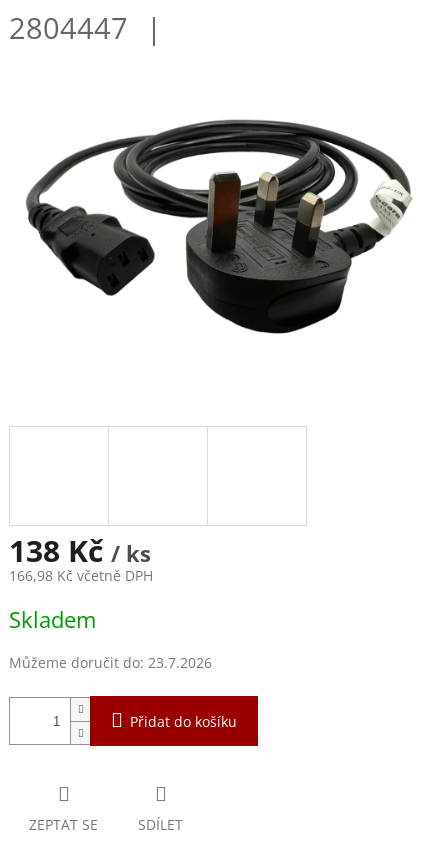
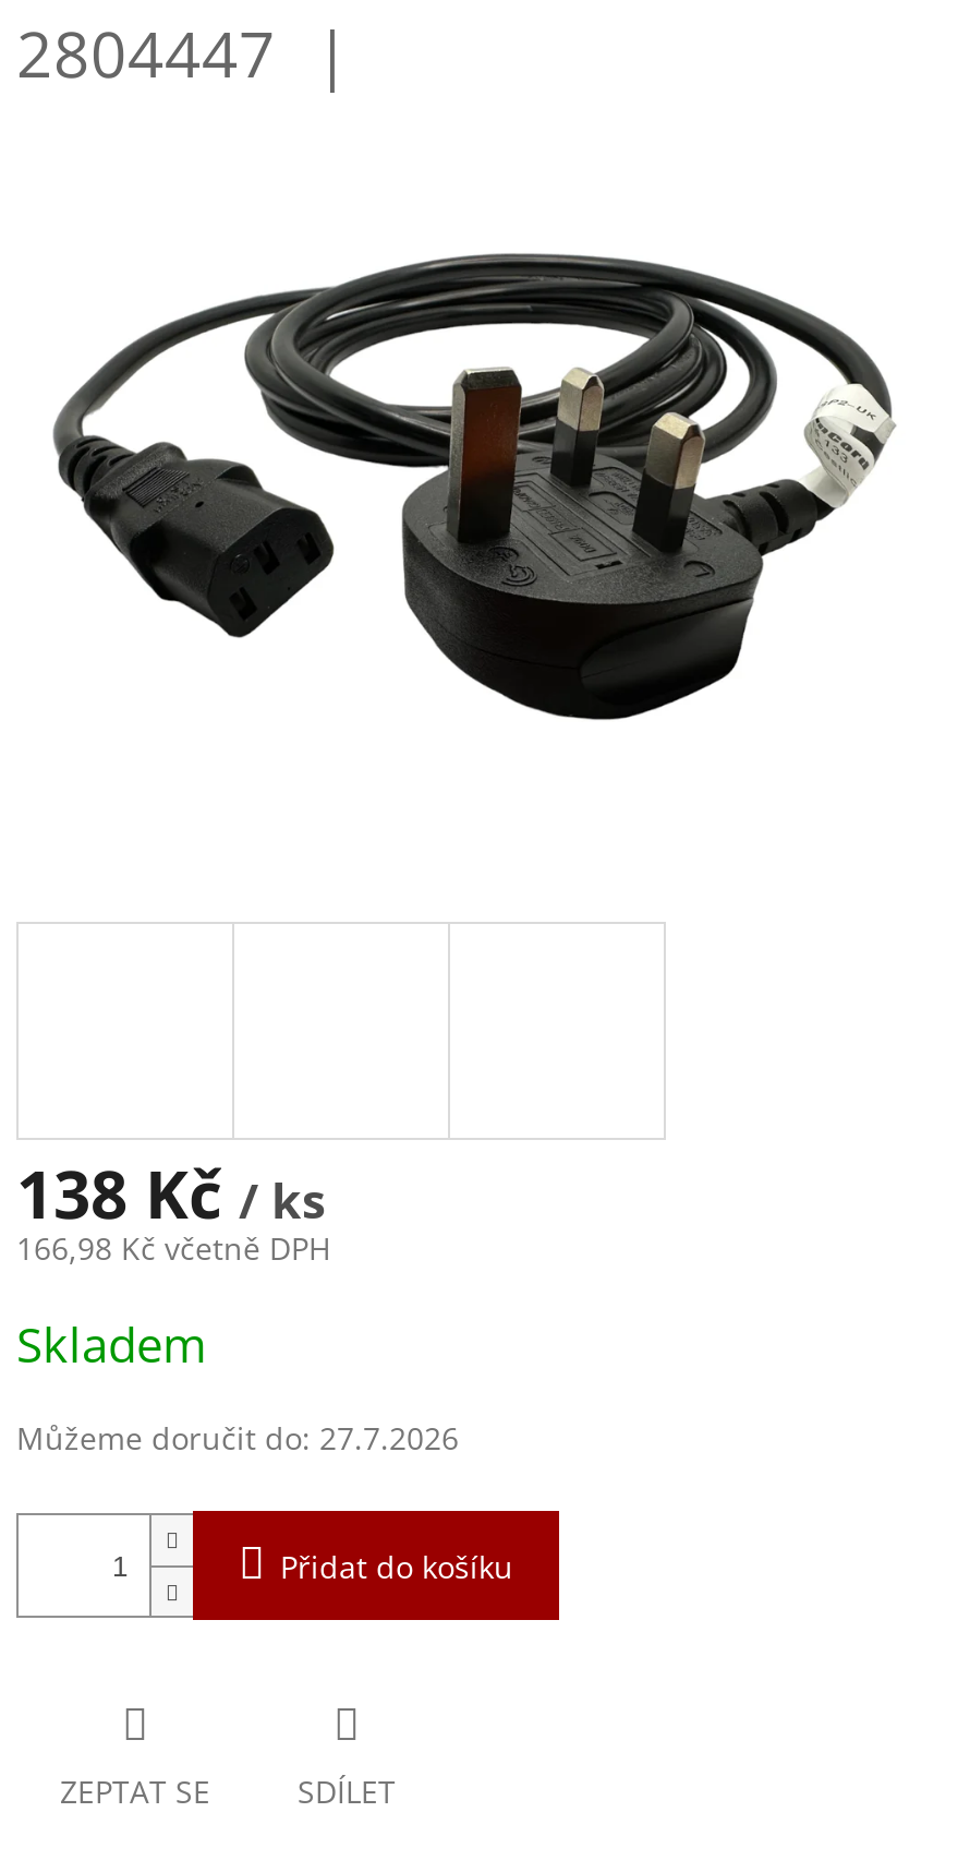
- Můžeme doručit do: 23.7.2026
+ Můžeme doručit do: 27.7.2026
